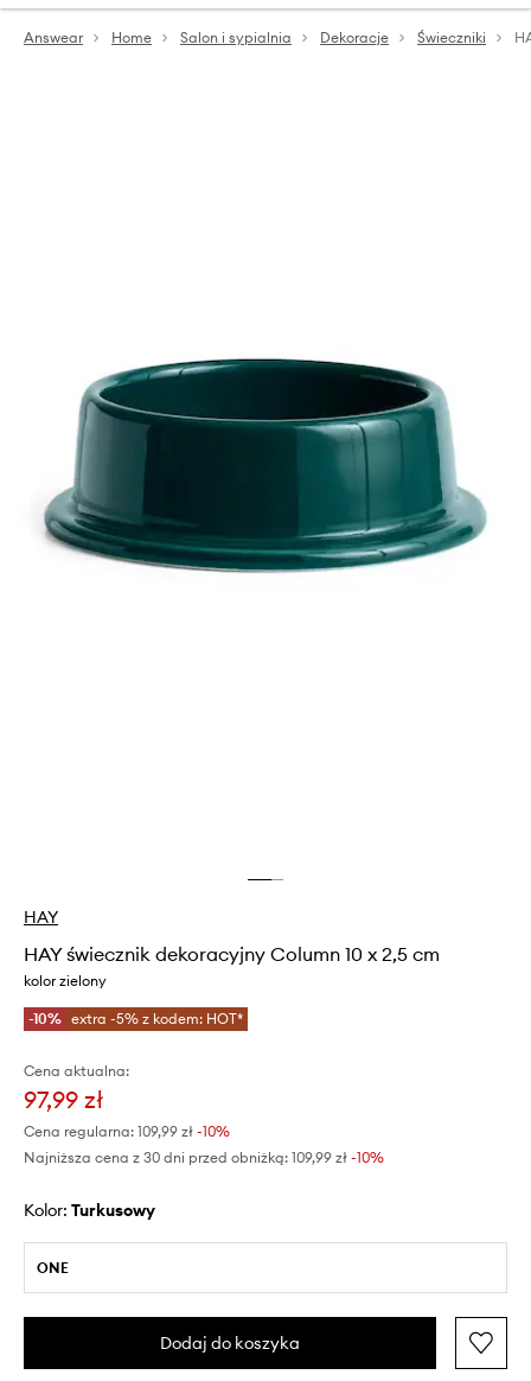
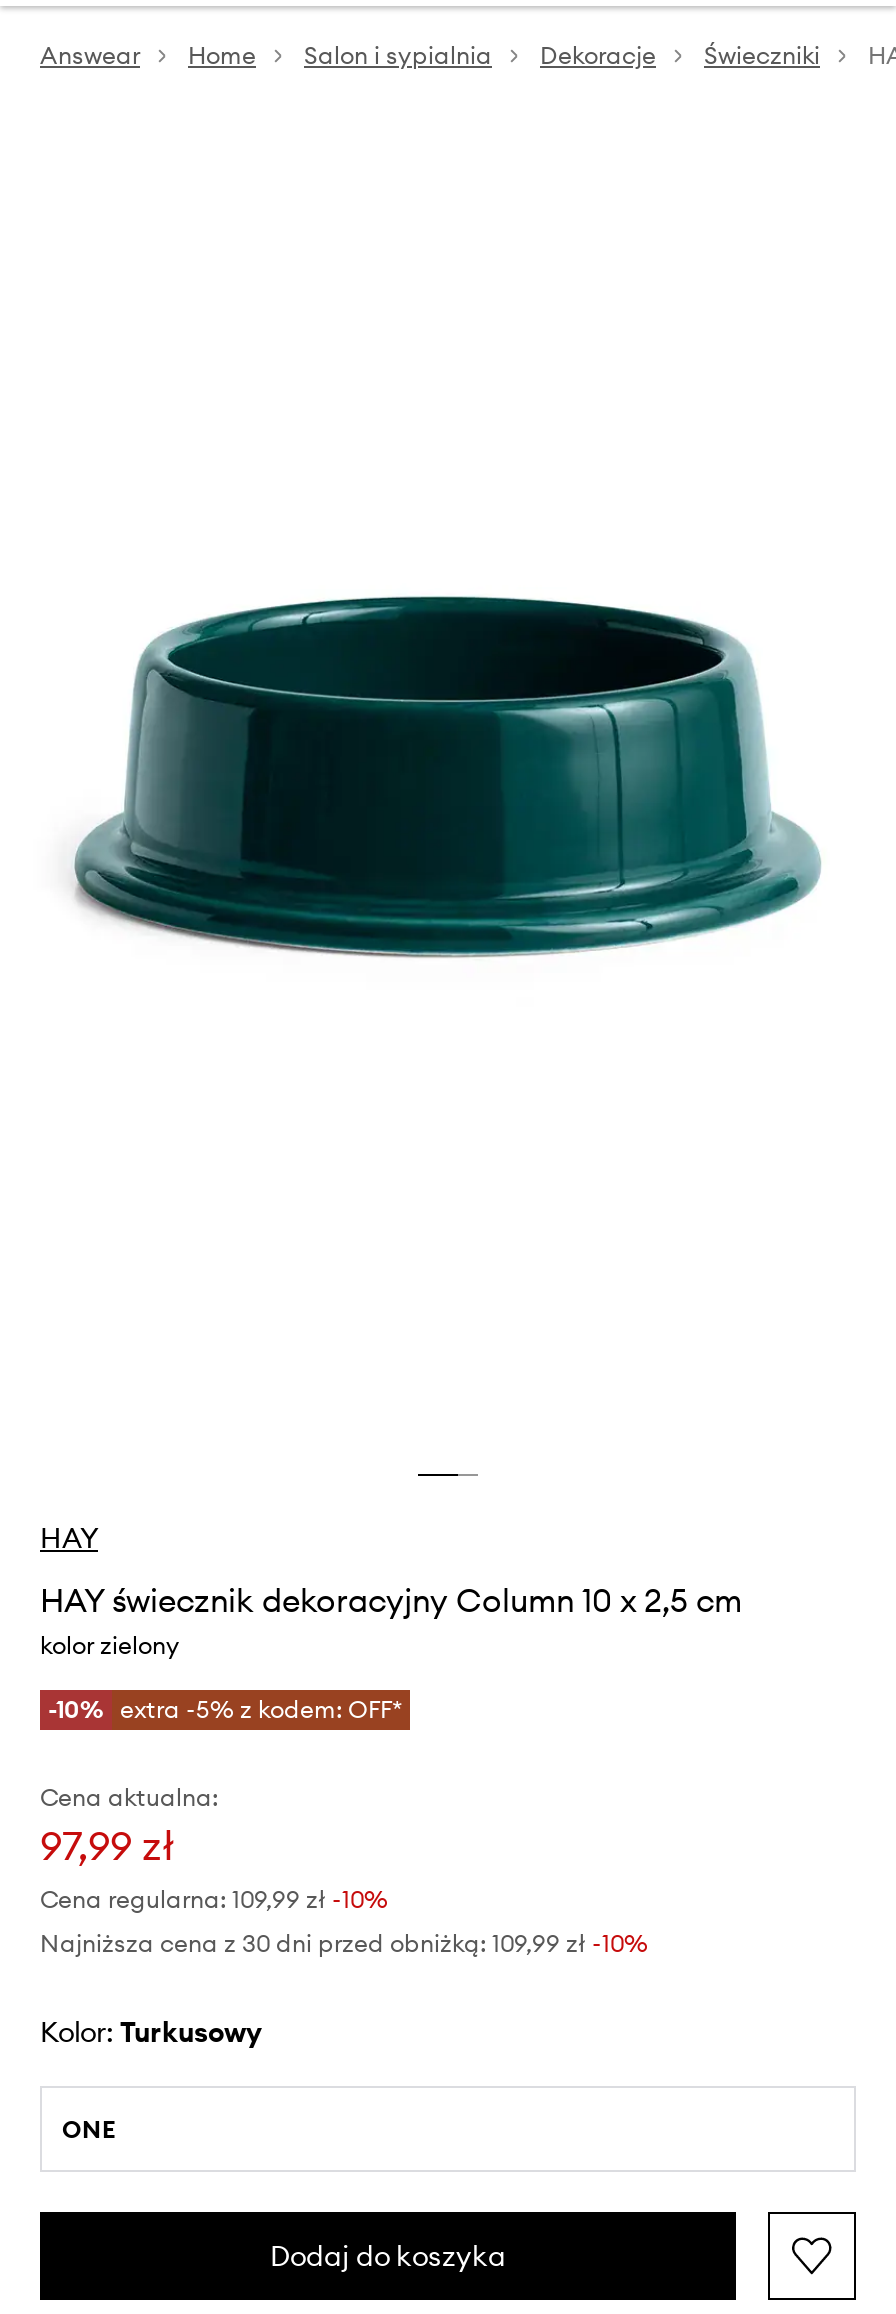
- -10% extra -5% z kodem: HOT*
+ -10% extra -5% z kodem: OFF*
